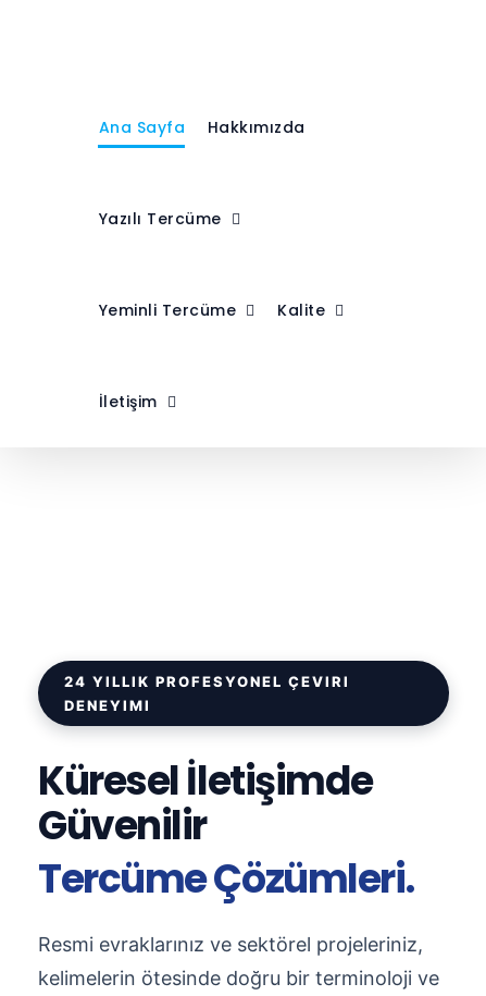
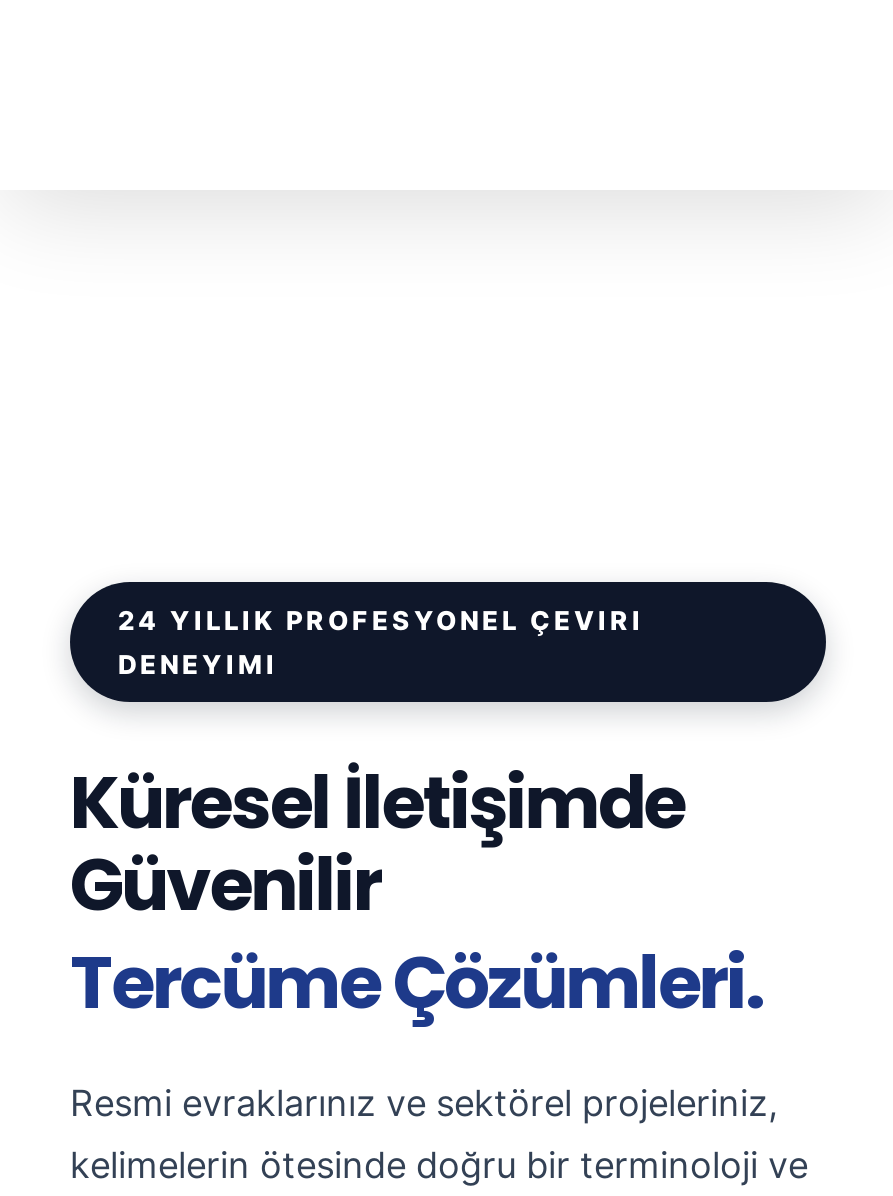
- Ana Sayfa
- Hakkımızda

- Yazılı Tercüme

- Yeminli Tercüme
- Kalite

- İletişim
